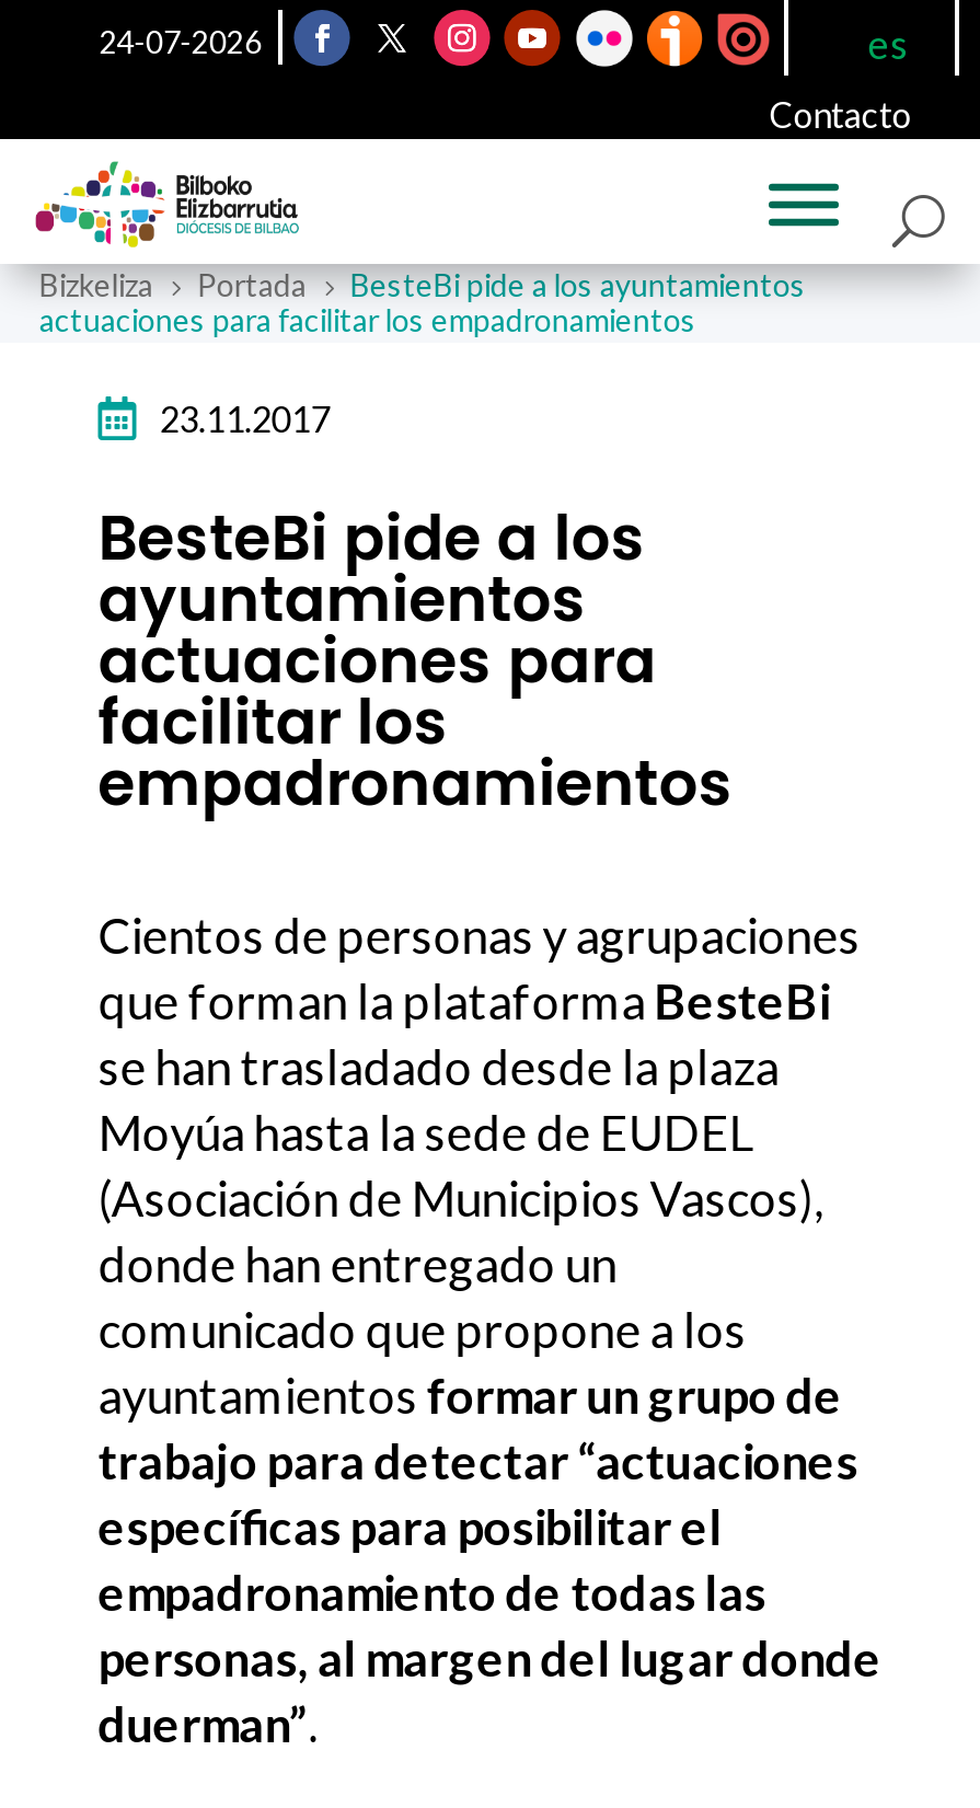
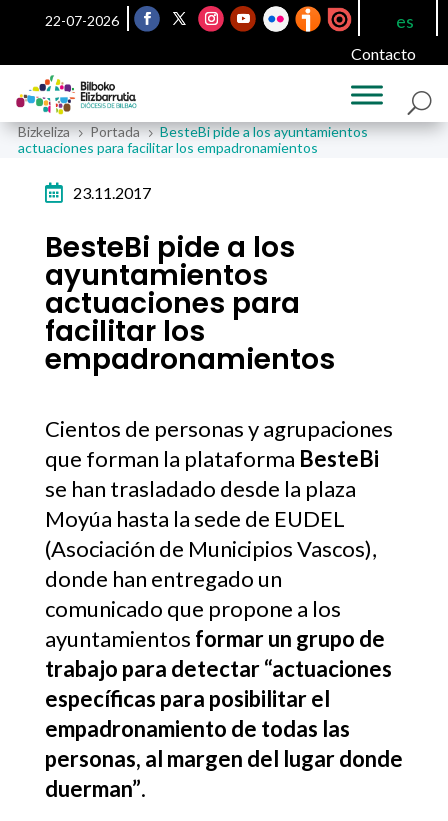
- 24-07-2026
+ 22-07-2026
